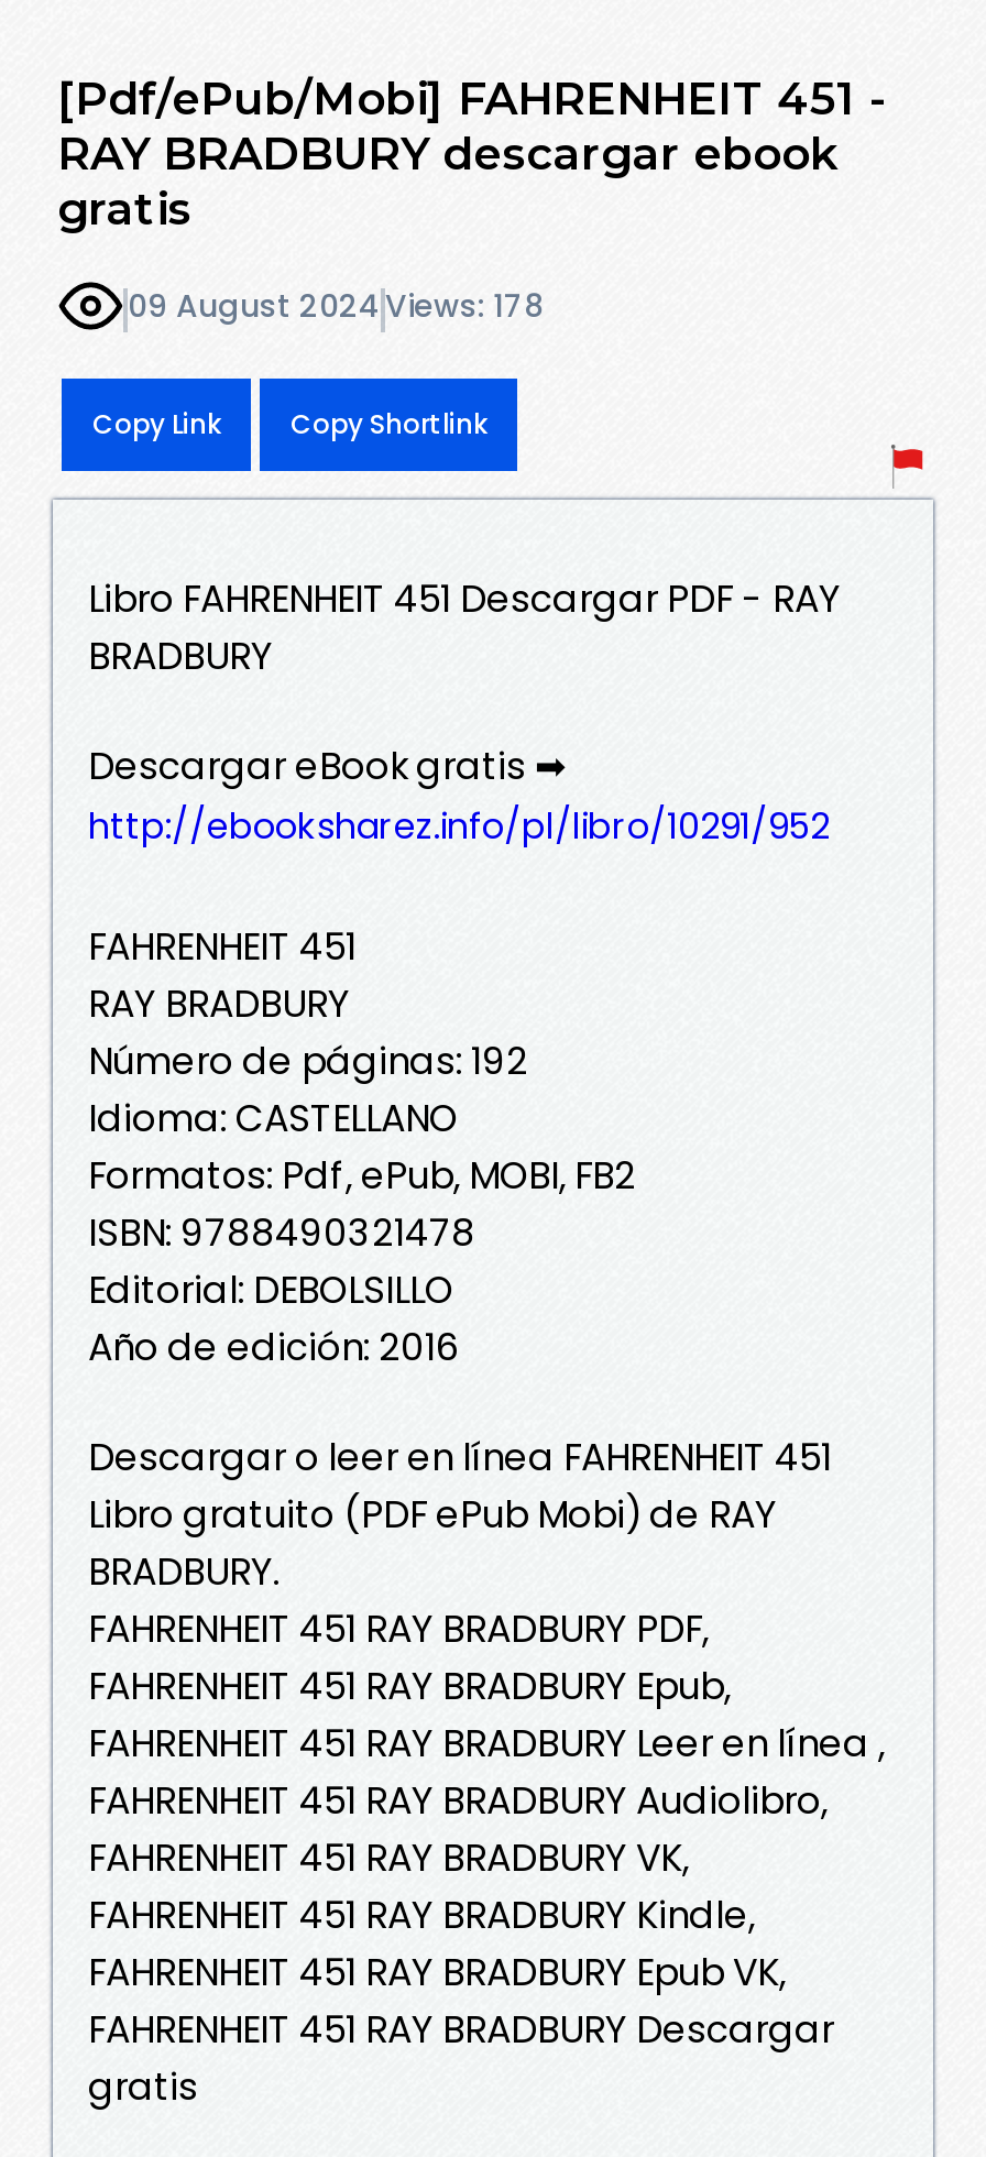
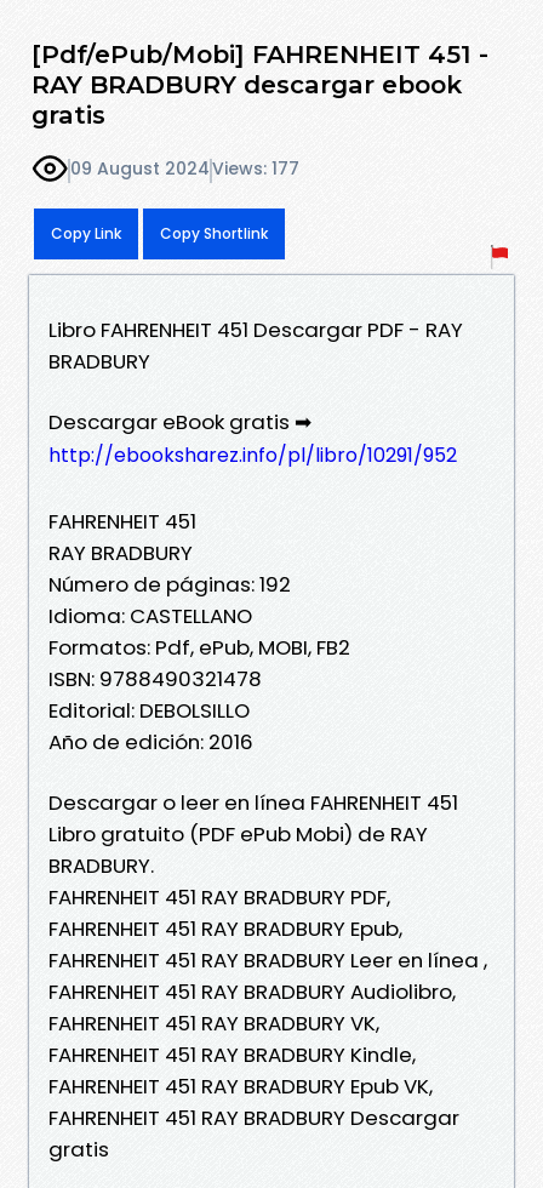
- 09 August 2024 Views: 178
+ 09 August 2024 Views: 177
